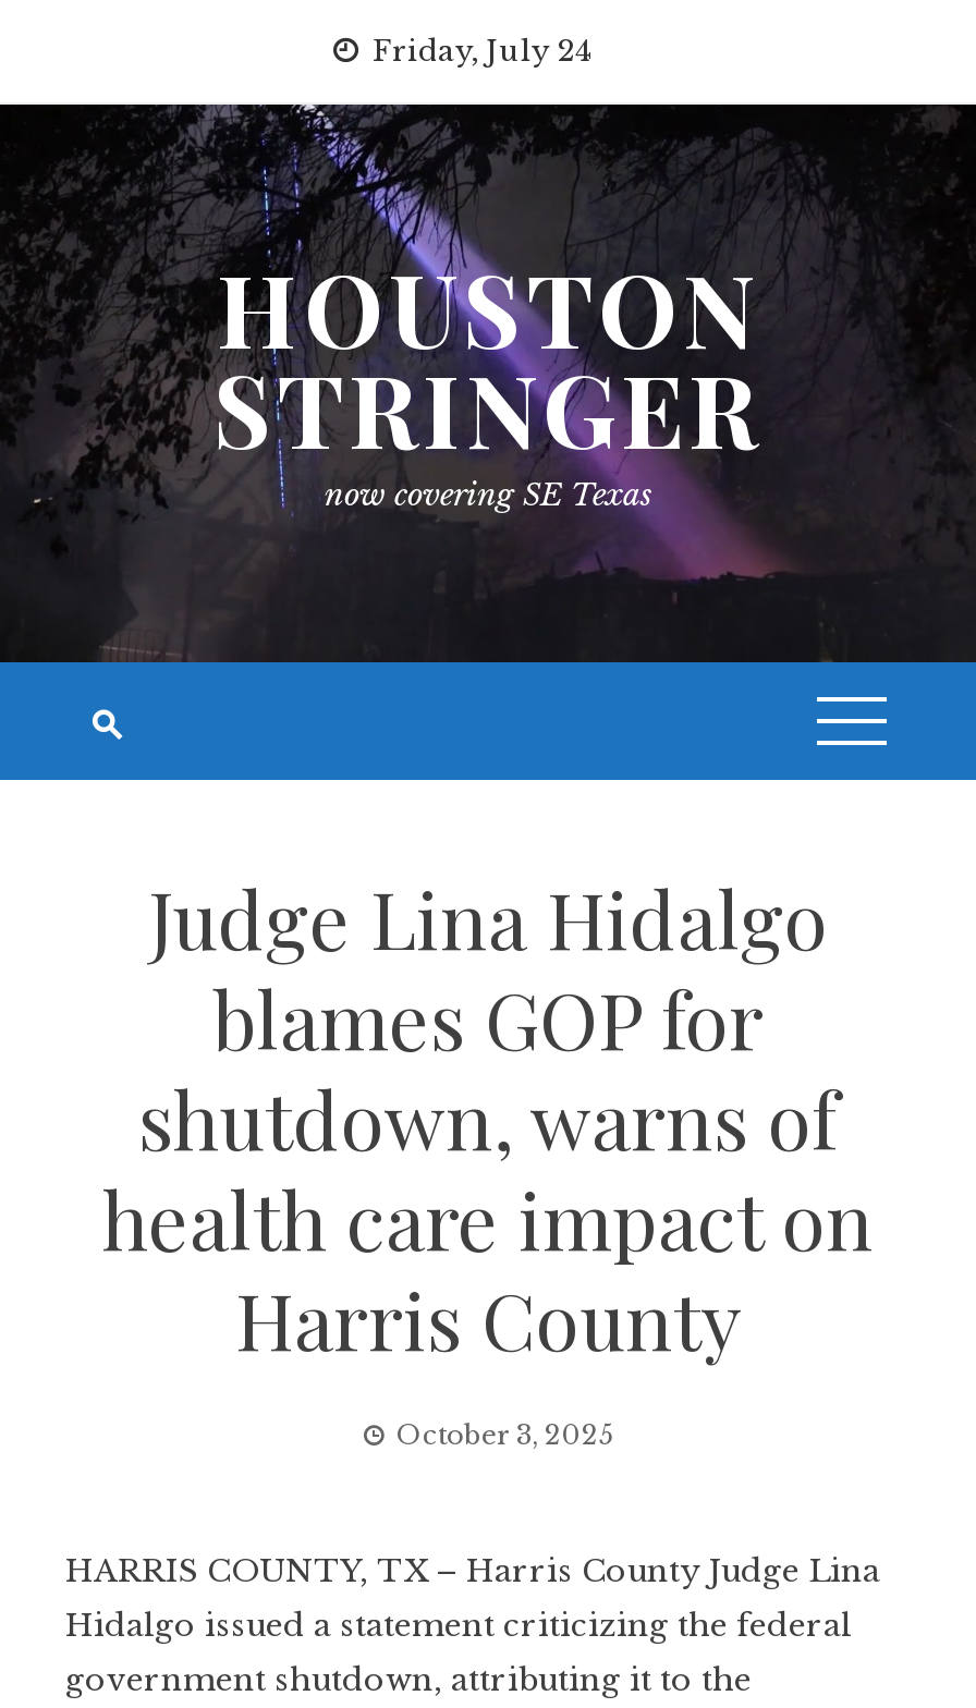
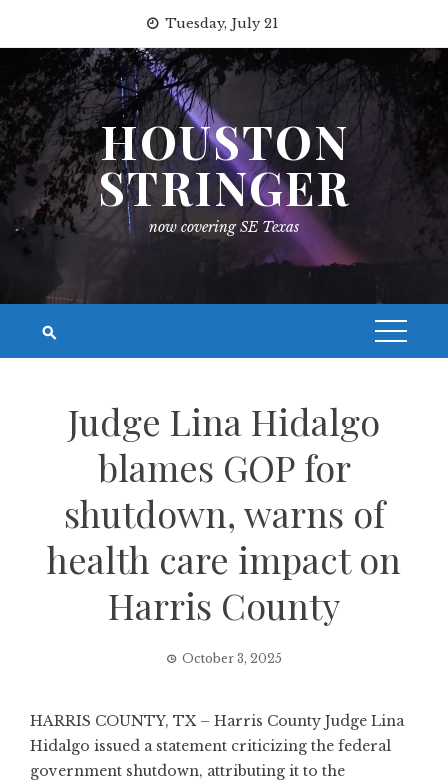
- Friday, July 24
+ Tuesday, July 21
